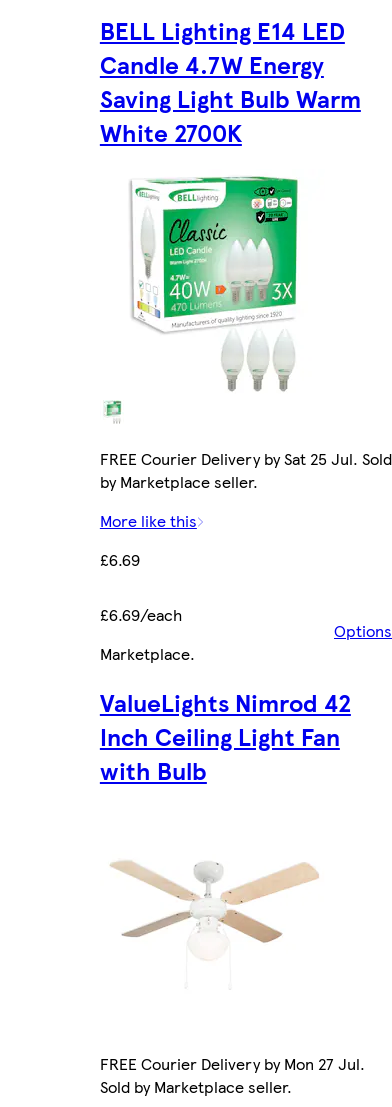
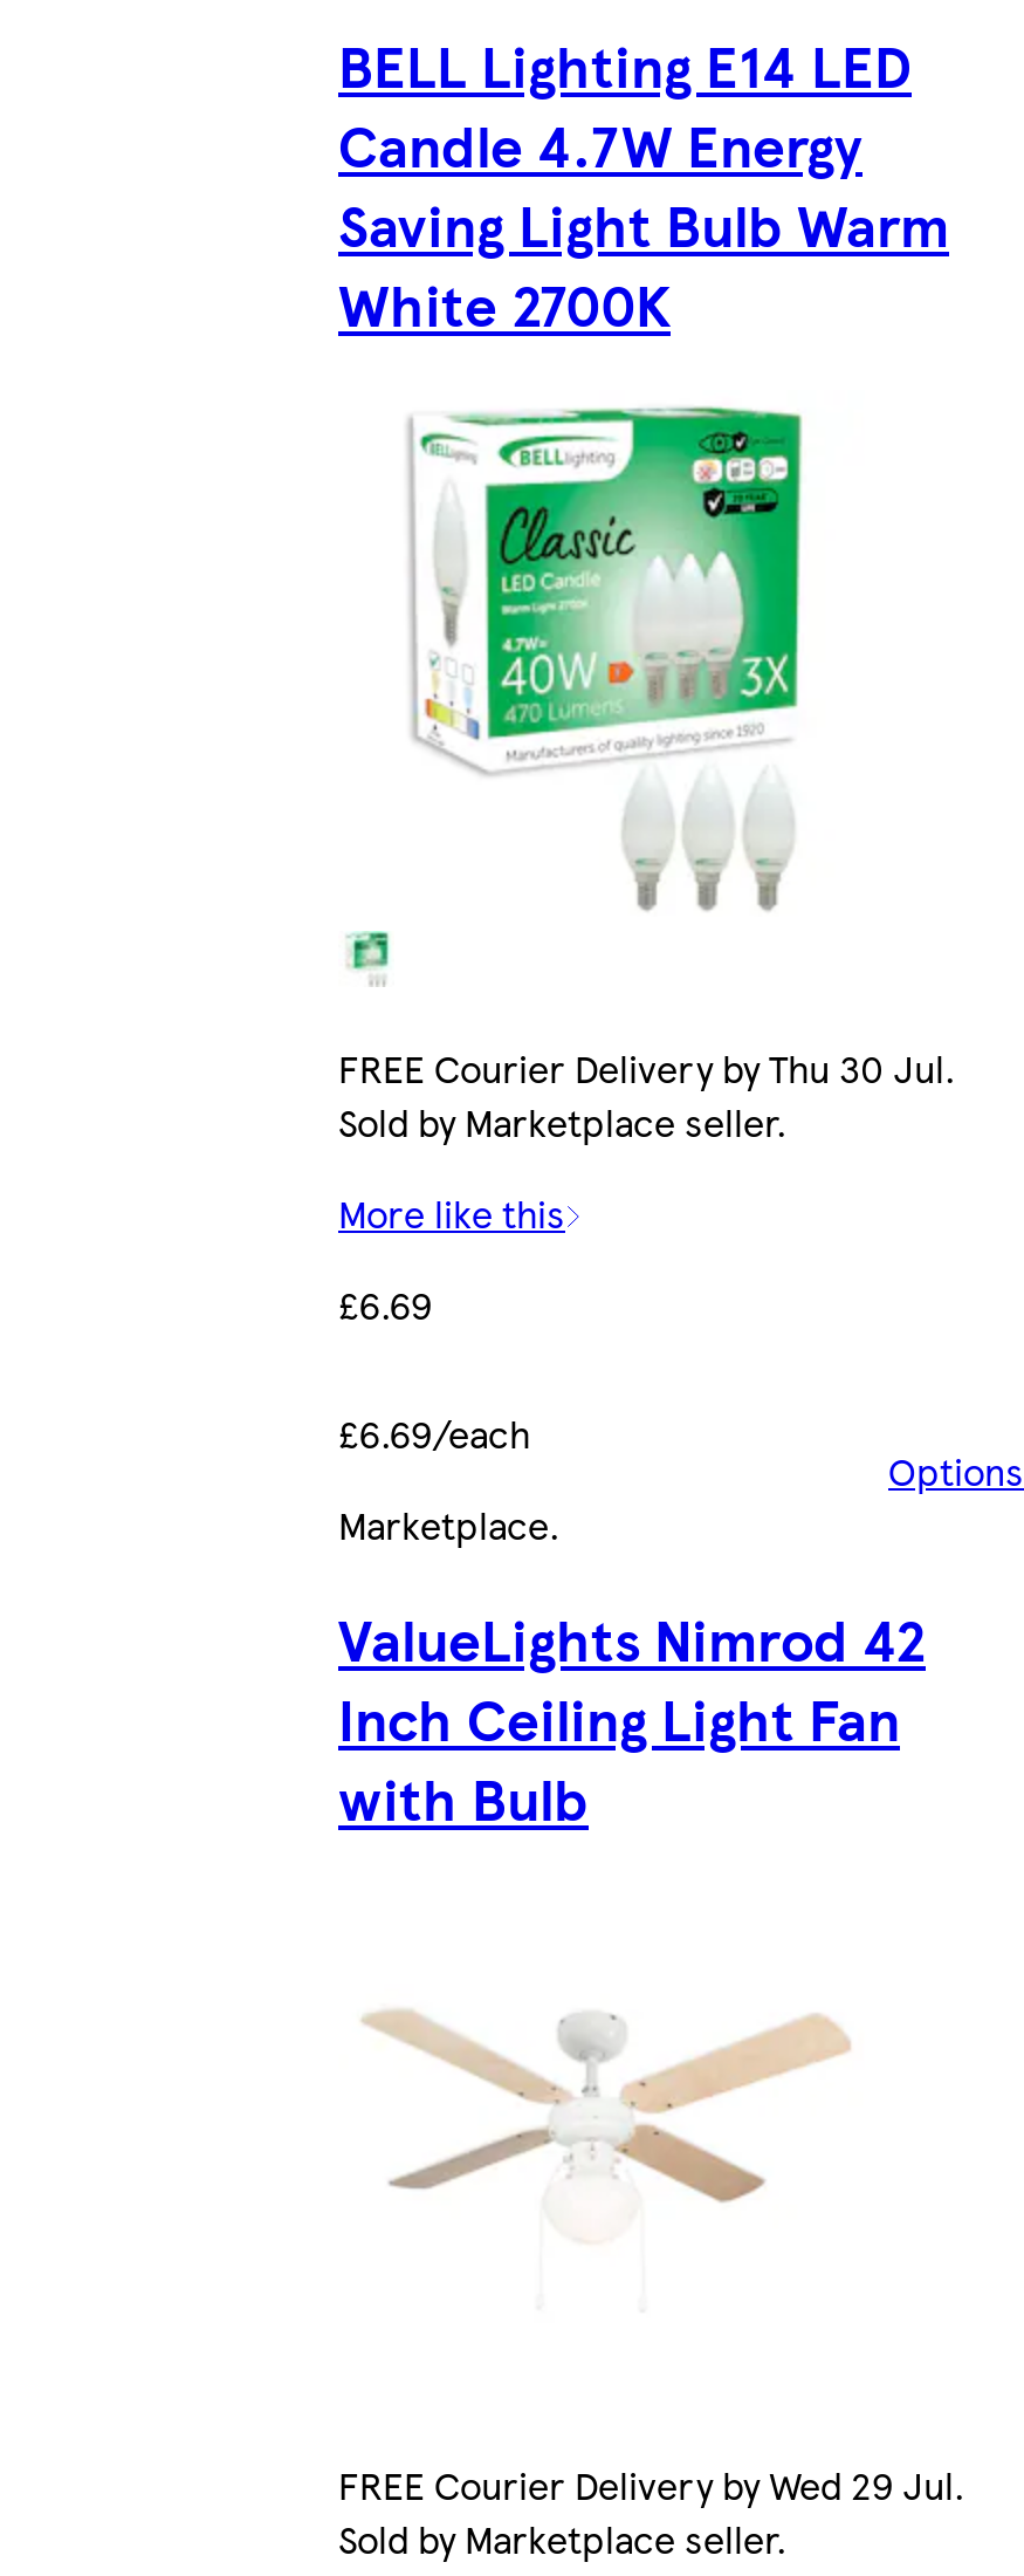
- FREE Courier Delivery by Sat 25 Jul. Sold
- by Marketplace seller.
+ FREE Courier Delivery by Thu 30 Jul.
+ Sold by Marketplace seller.

- FREE Courier Delivery by Mon 27 Jul.
+ FREE Courier Delivery by Wed 29 Jul.
